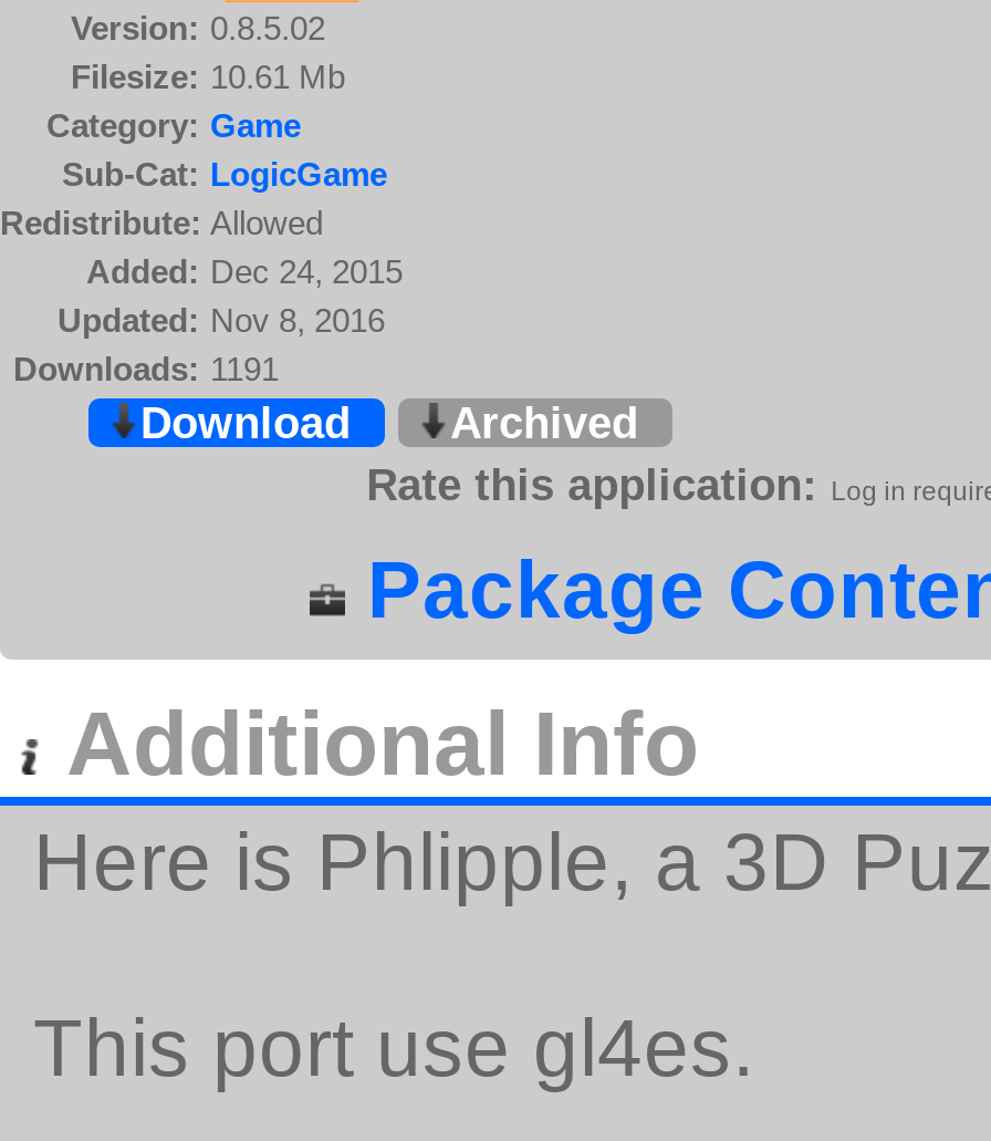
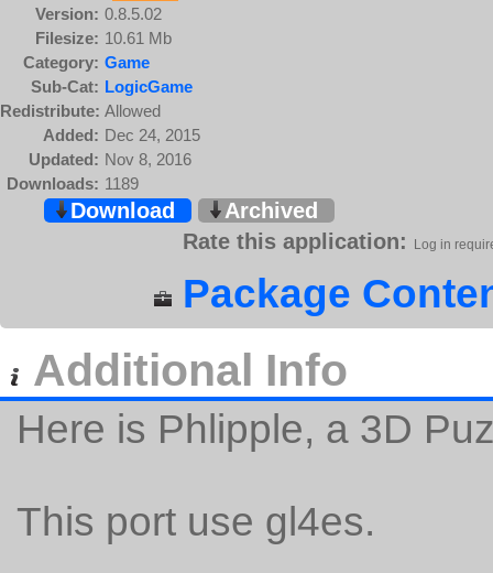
- Downloads: 1191
+ Downloads: 1189
